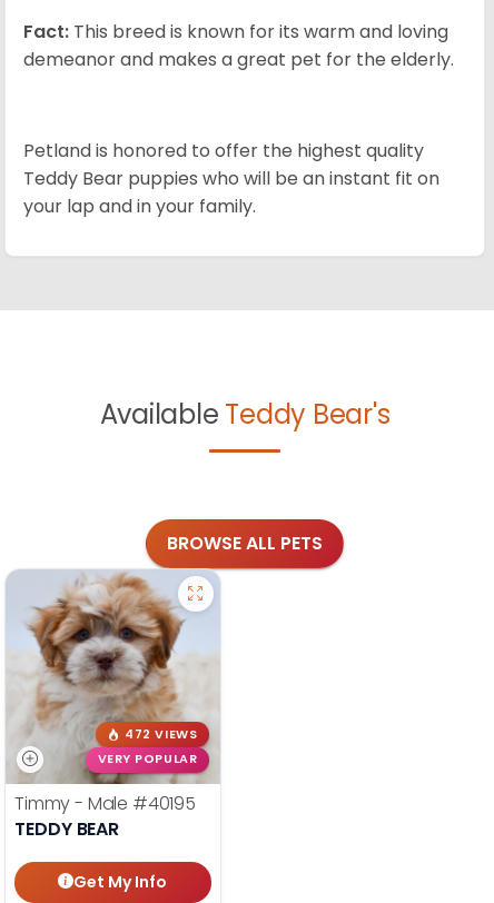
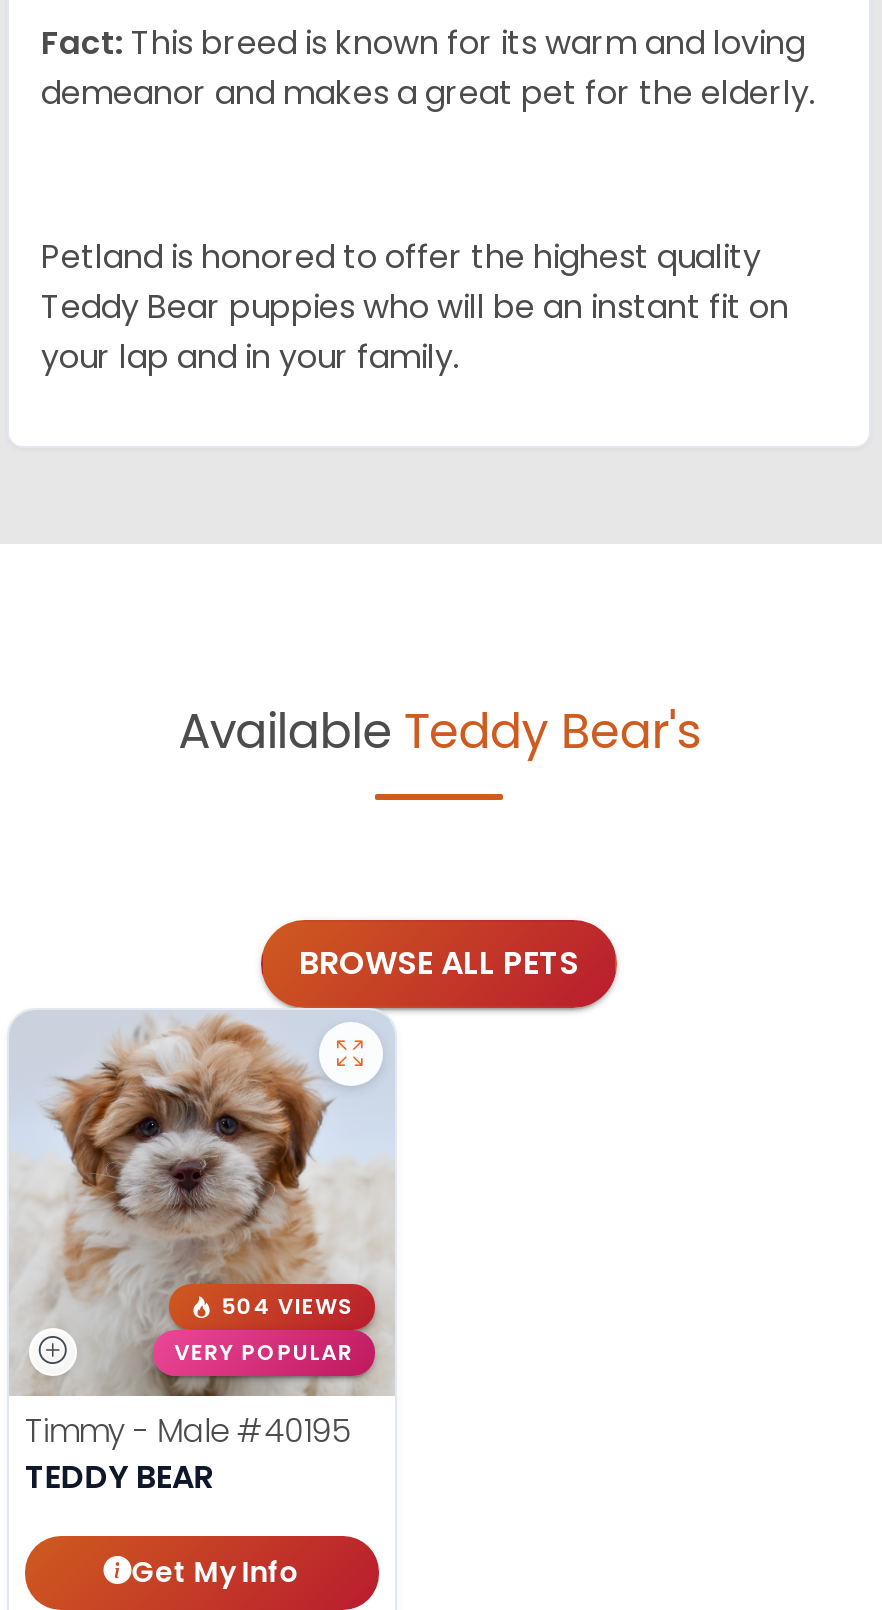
- 472 VIEWS
+ 504 VIEWS
